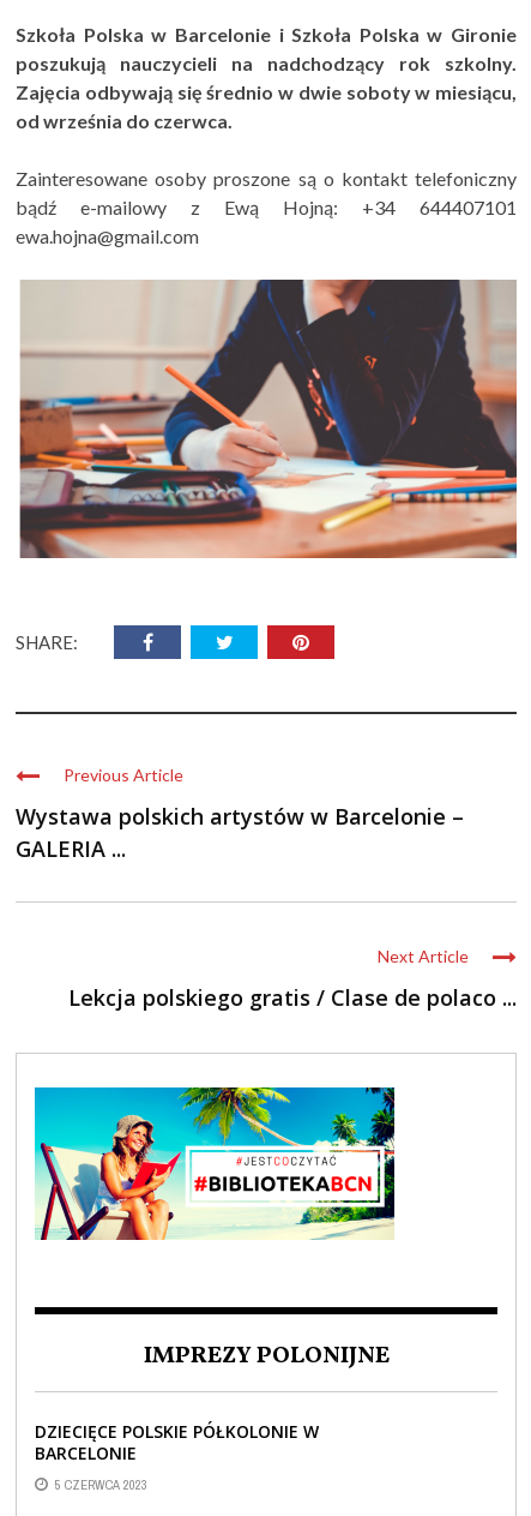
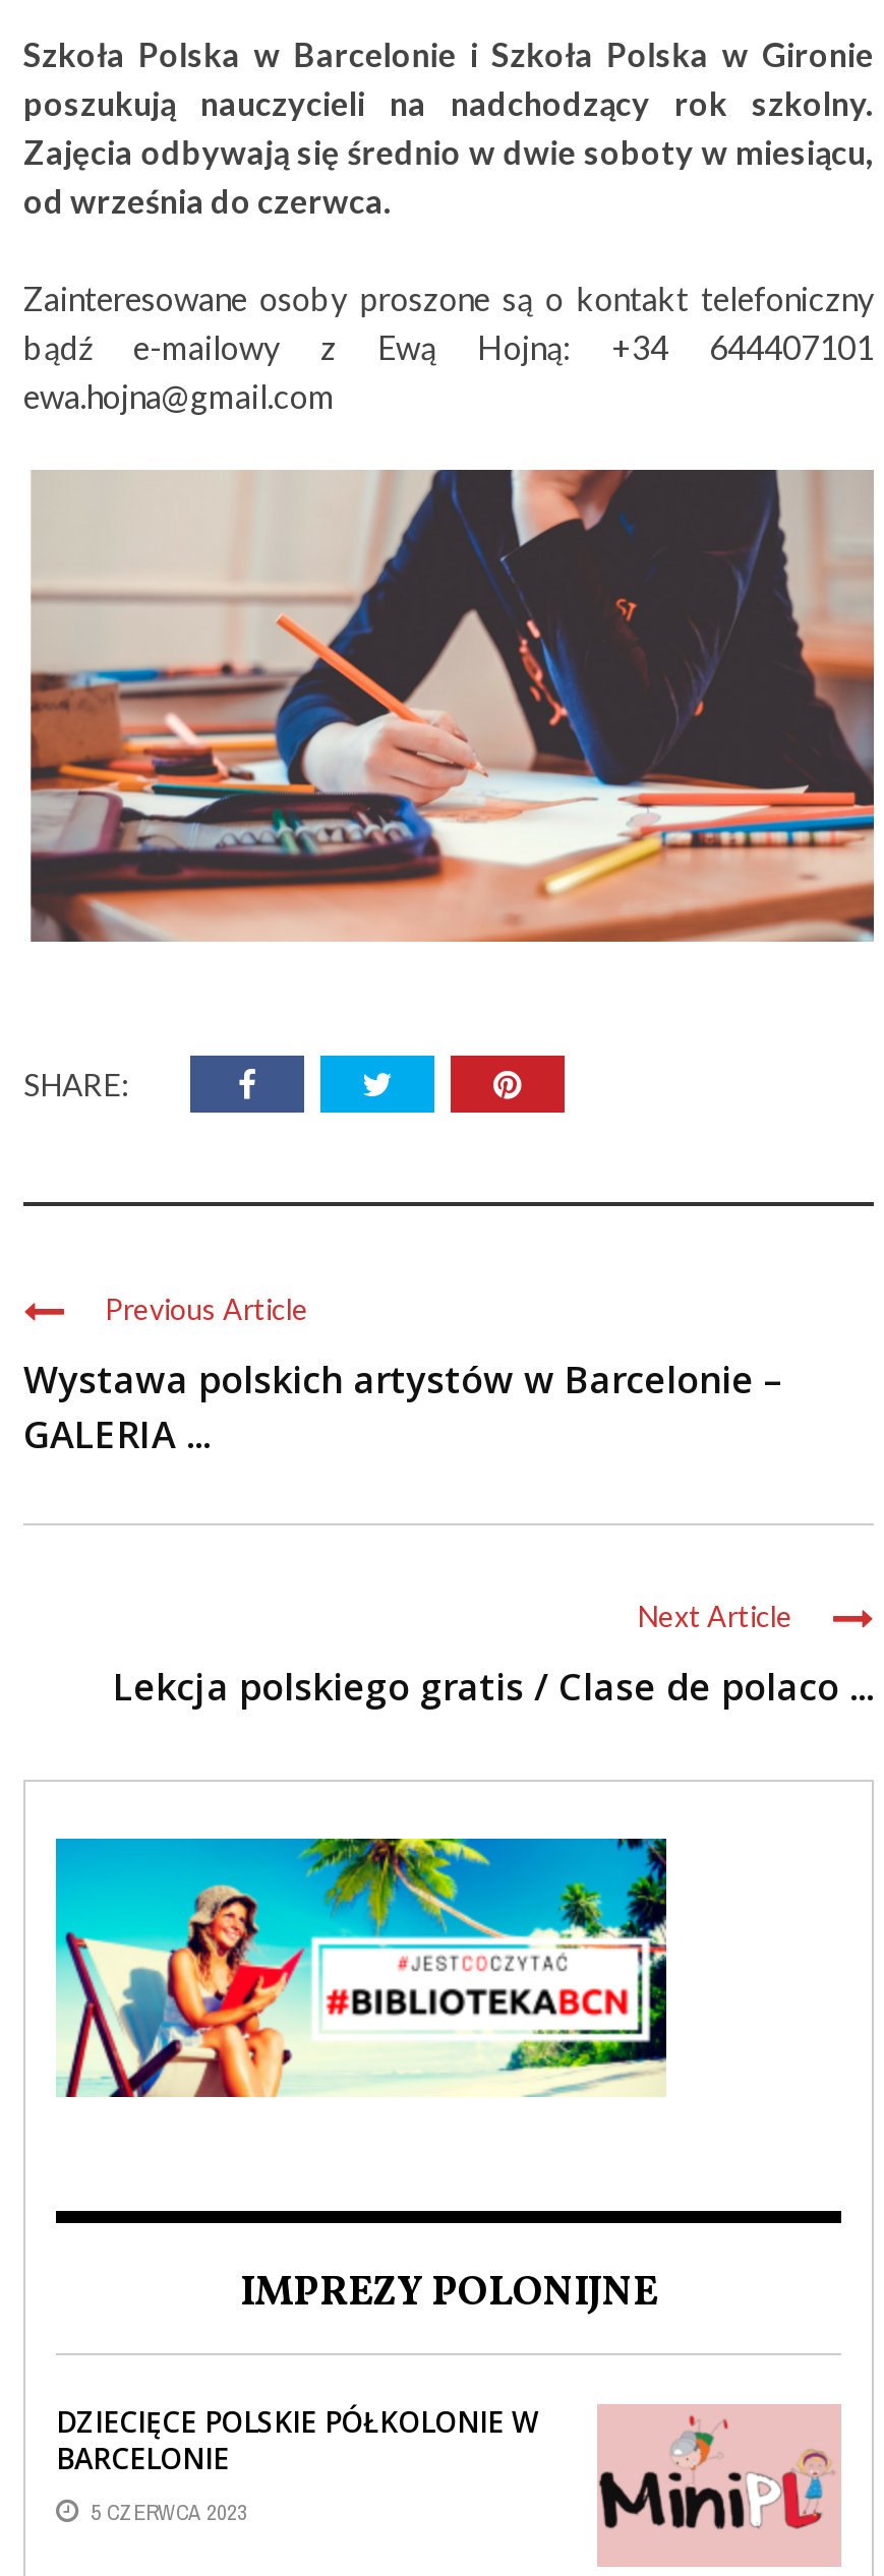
+ [image]
